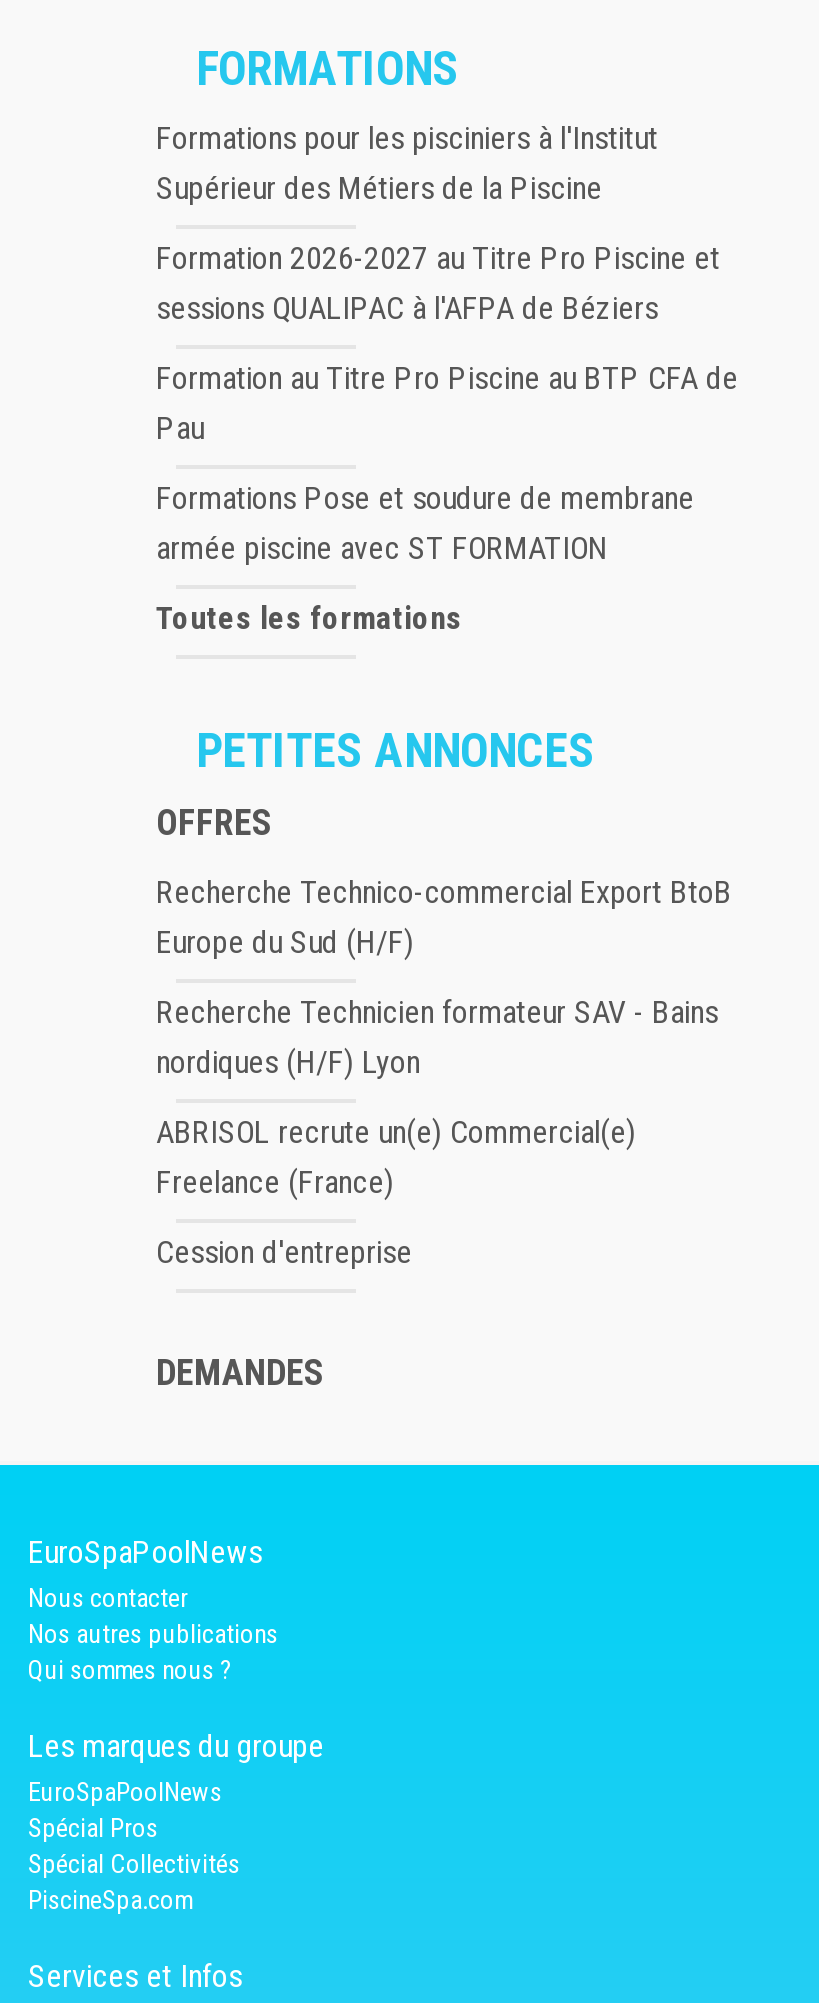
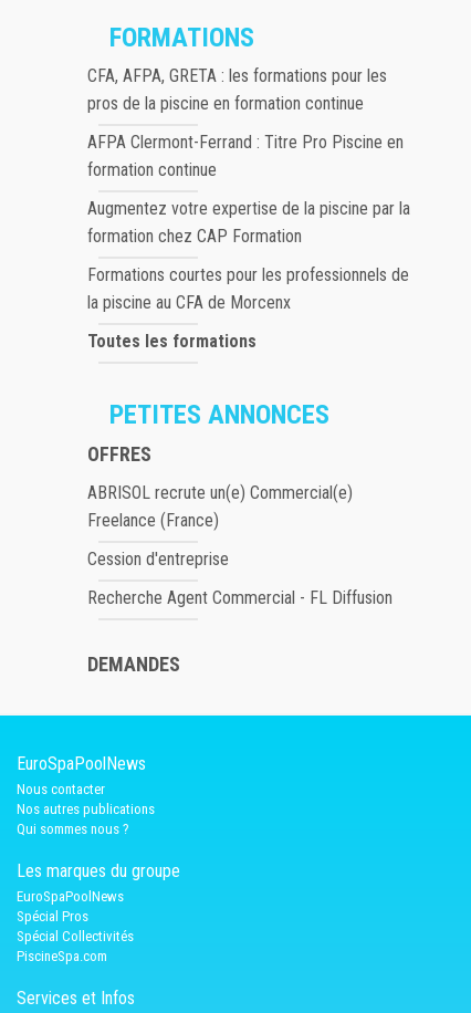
- Formations pour les pisciniers à l'Institut
- Supérieur des Métiers de la Piscine
+ CFA, AFPA, GRETA : les formations pour les
+ pros de la piscine en formation continue

- Formation 2026-2027 au Titre Pro Piscine et
- sessions QUALIPAC à l'AFPA de Béziers
+ AFPA Clermont-Ferrand : Titre Pro Piscine en
+ formation continue

- Formation au Titre Pro Piscine au BTP CFA de
- Pau
+ Augmentez votre expertise de la piscine par la
+ formation chez CAP Formation

- Formations Pose et soudure de membrane
- armée piscine avec ST FORMATION
+ Formations courtes pour les professionnels de
+ la piscine au CFA de Morcenx

- Recherche Technico-commercial Export BtoB
- Europe du Sud (H/F)
- Recherche Technicien formateur SAV - Bains
- nordiques (H/F) Lyon

moved up: ABRISOL recrute un(e) Commercial(e) | Freelance (France) | Cession d'entreprise

+ Recherche Agent Commercial - FL Diffusion
